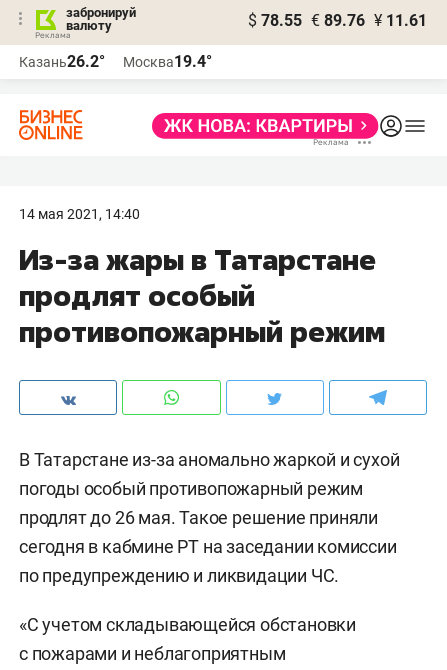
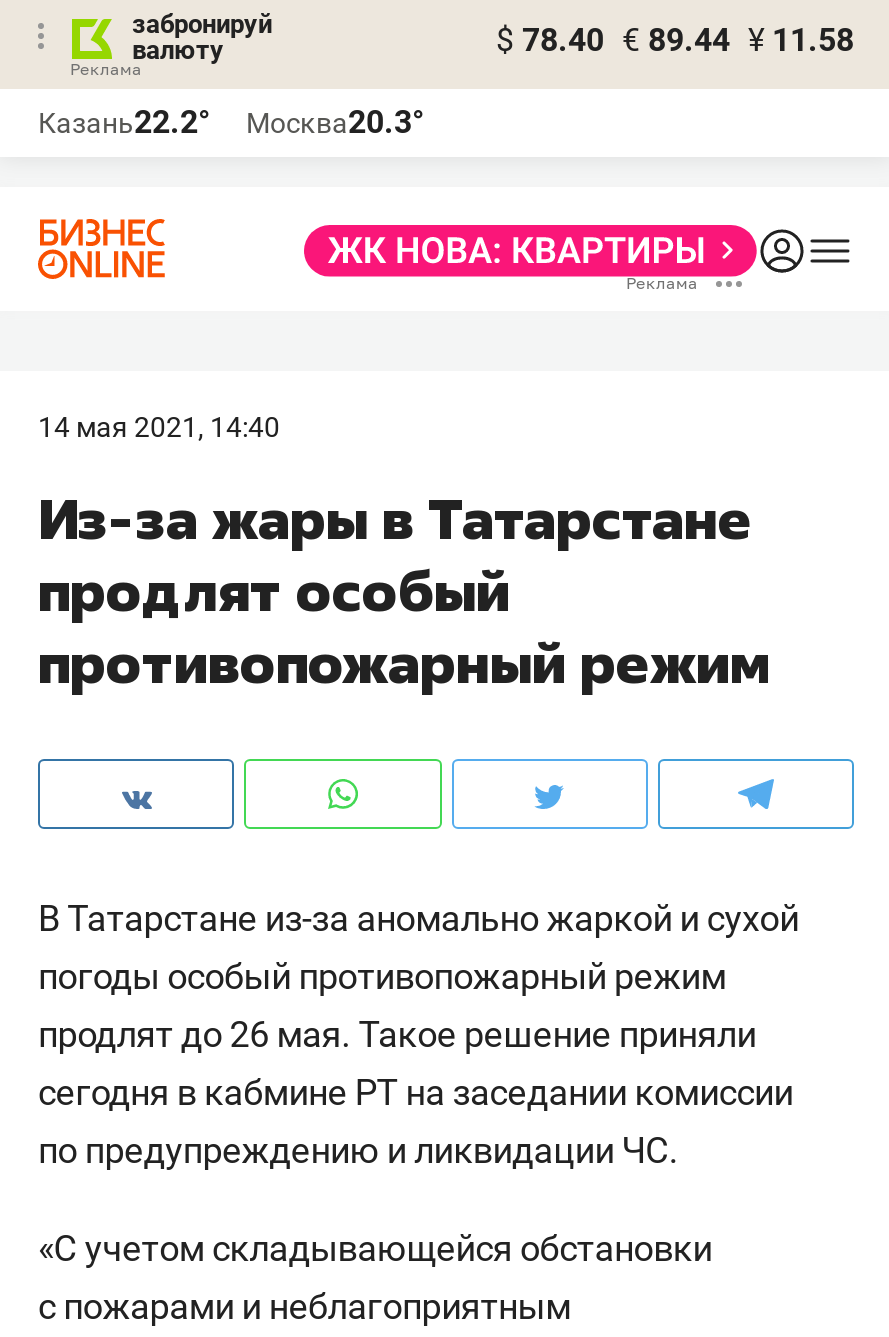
- $ 78.55 € 89.76 ¥ 11.61
+ $ 78.40 € 89.44 ¥ 11.58

- Казань26.2°
+ Казань22.2°

- Москва19.4°
+ Москва20.3°
